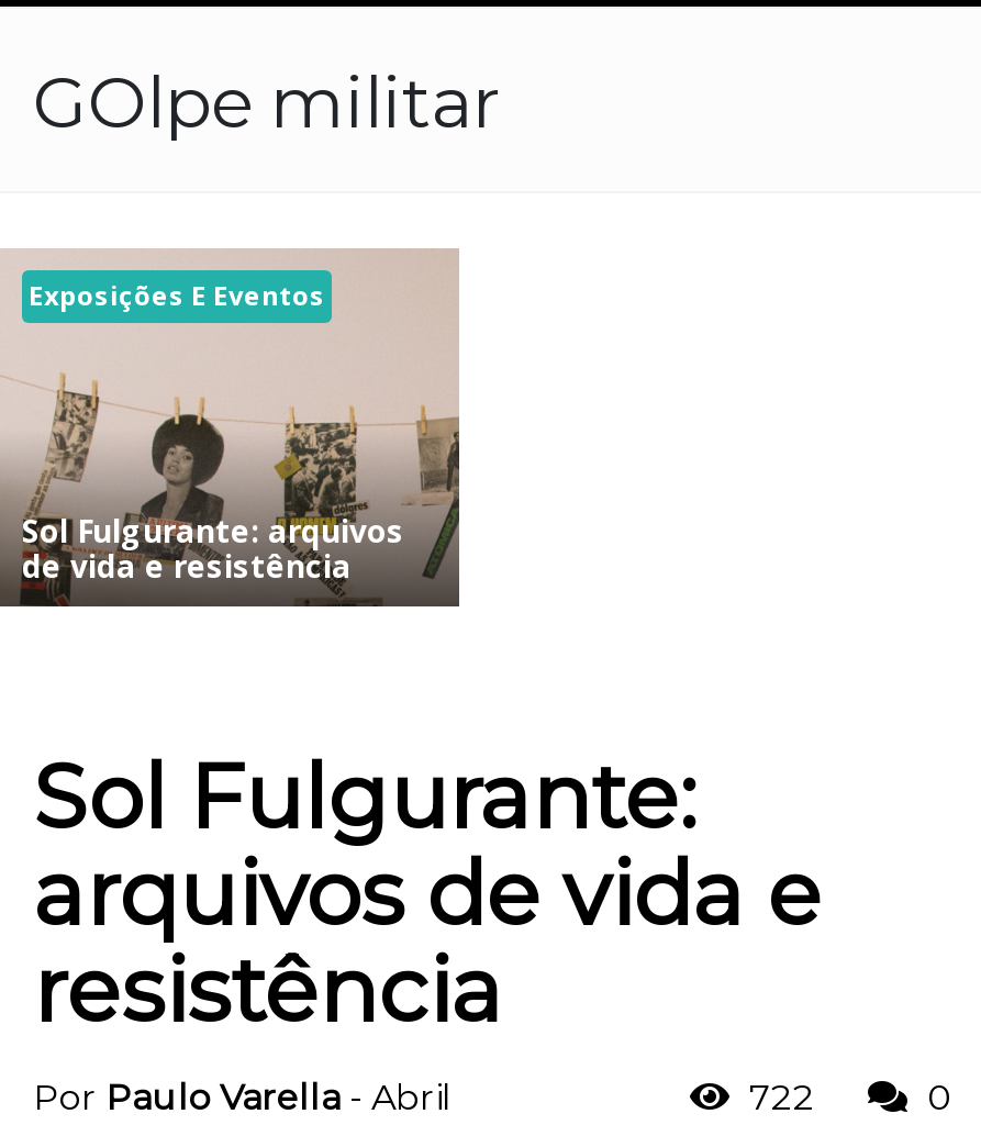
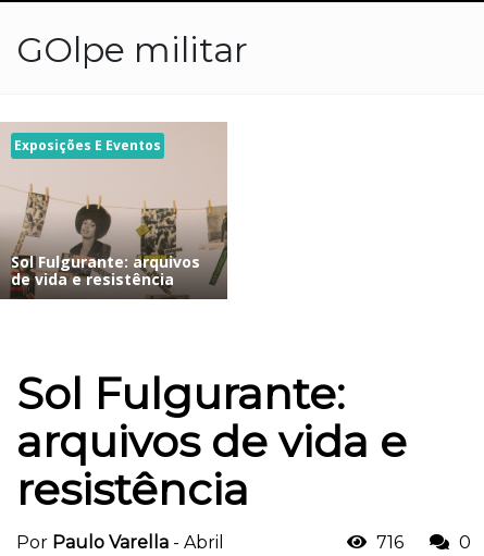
- 722
+ 716
